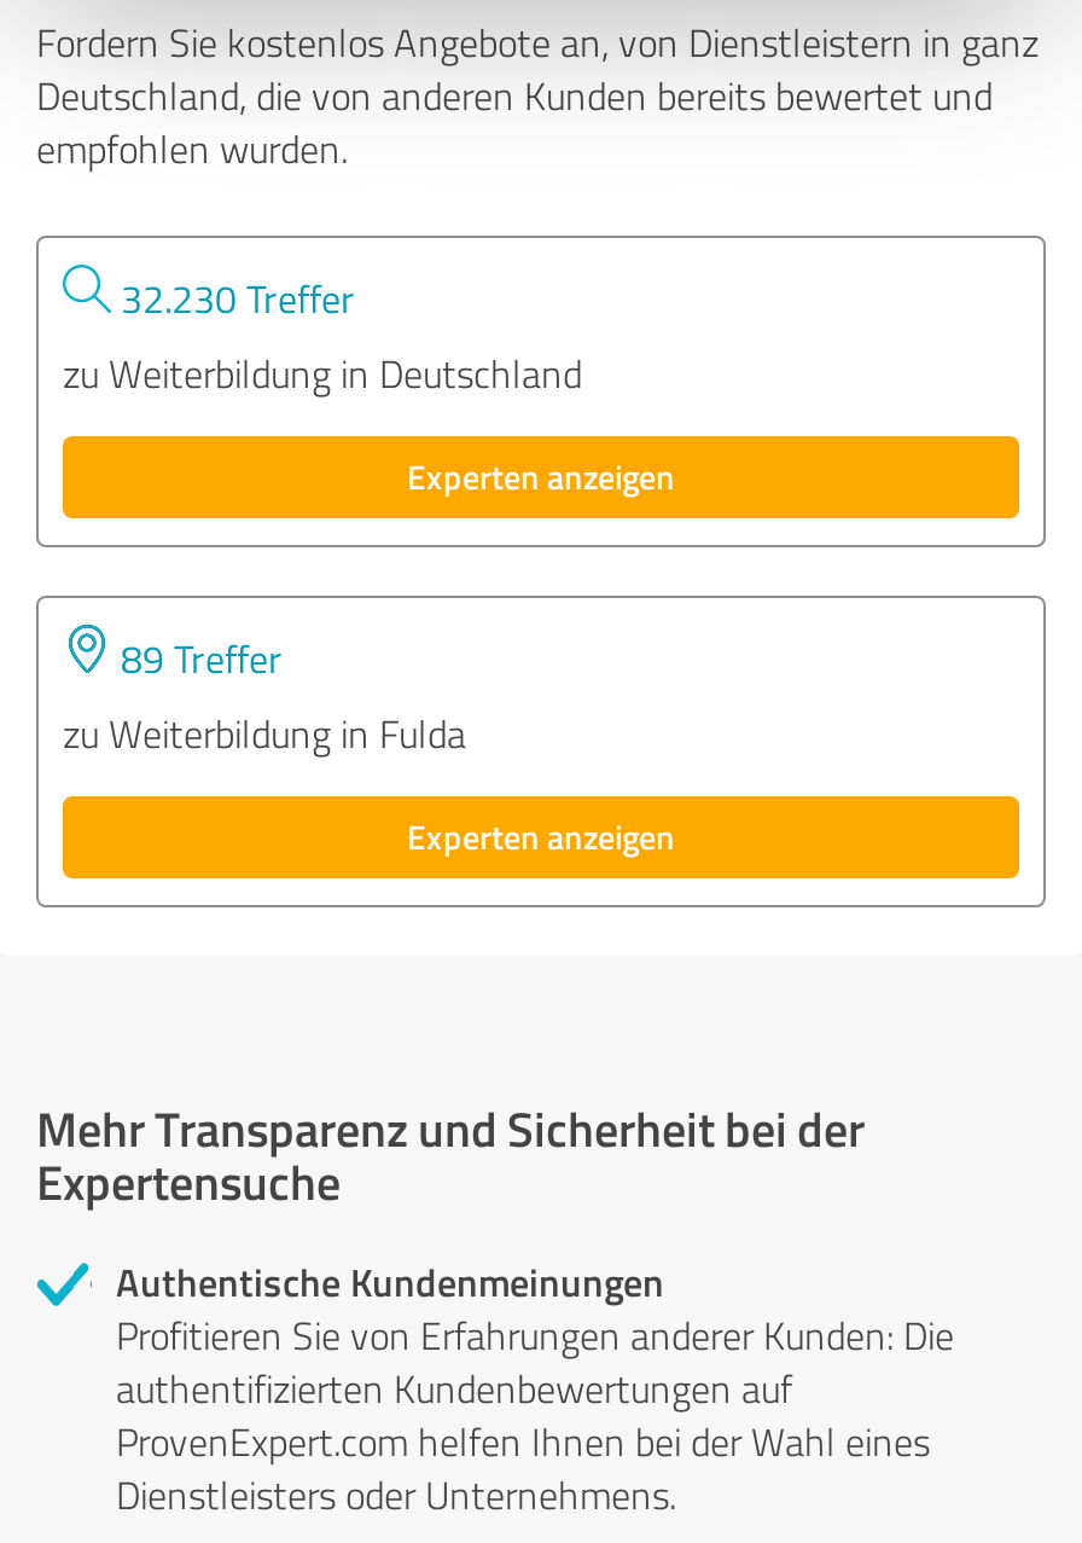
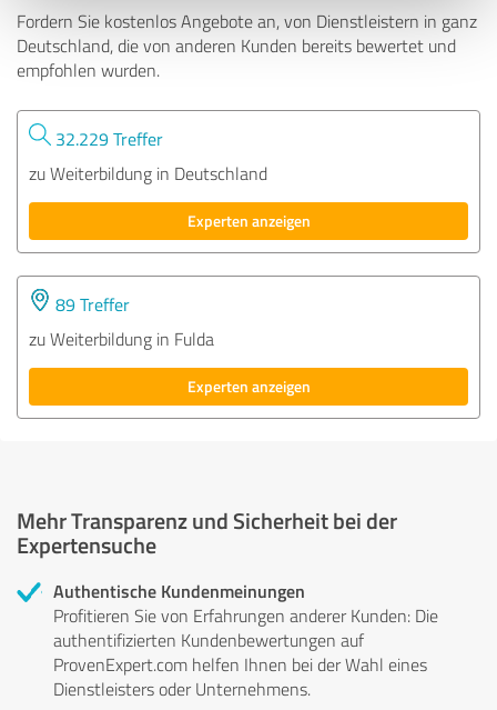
- 32.230 Treffer
+ 32.229 Treffer
